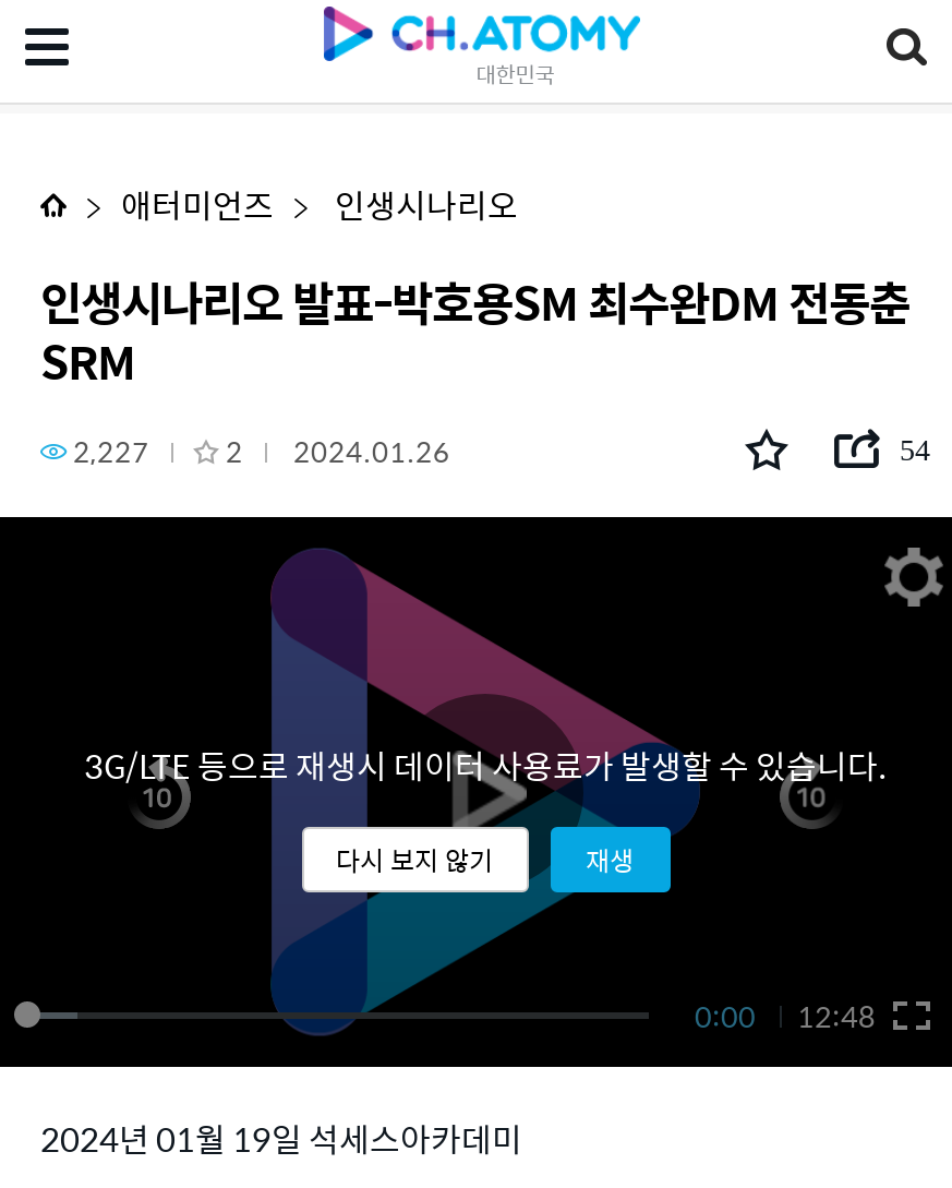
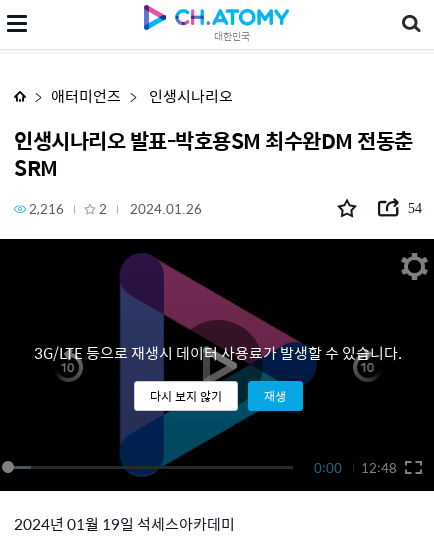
- 2,227 2 2024.01.26
+ 2,216 2 2024.01.26
